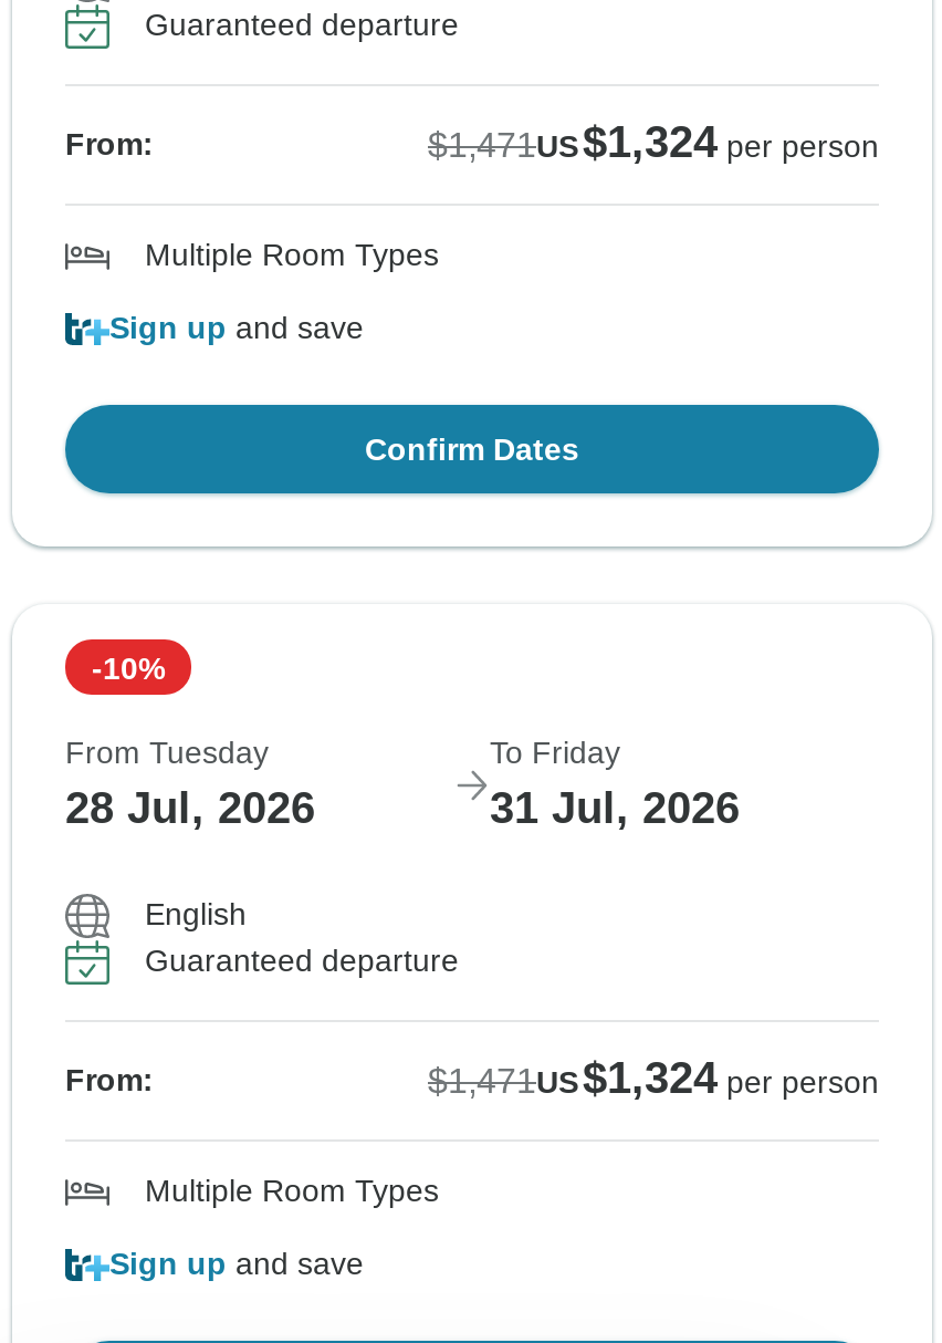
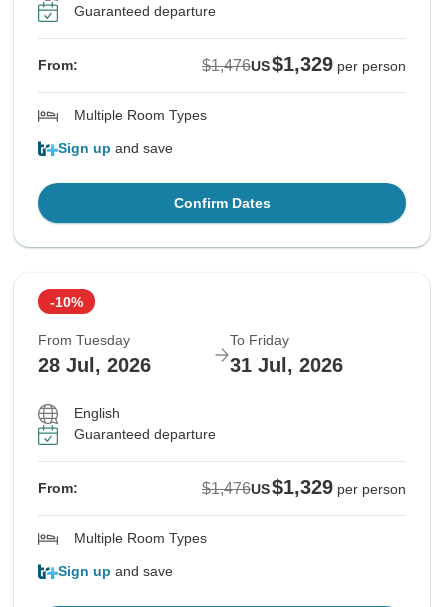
- $1,471US $1,324 per person
+ $1,476US $1,329 per person

- $1,471US $1,324 per person
+ $1,476US $1,329 per person
